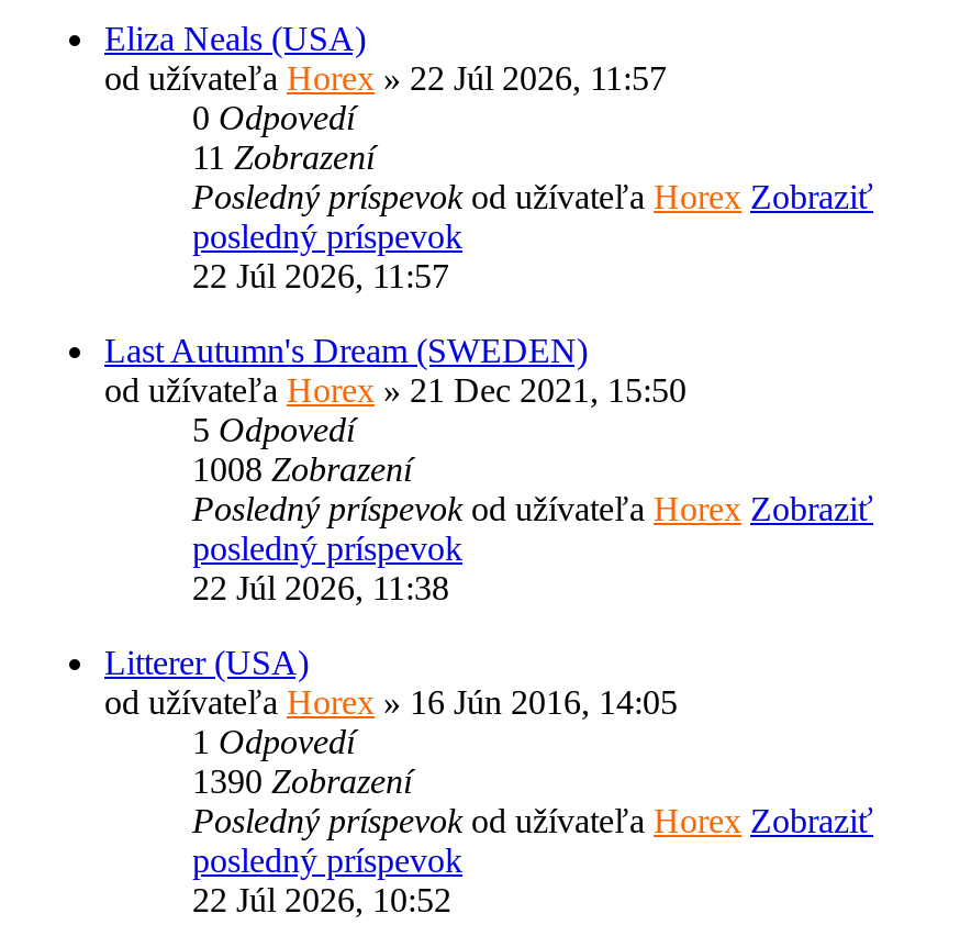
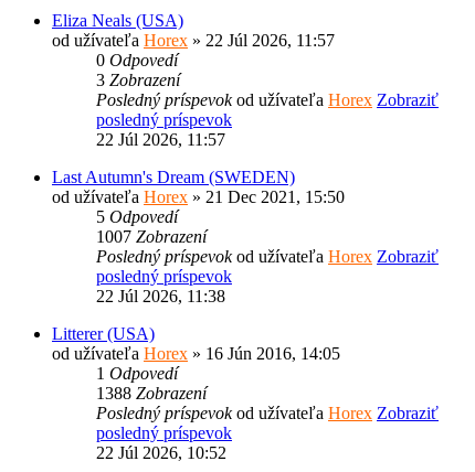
- 11 Zobrazení
+ 3 Zobrazení

- 1008Zobrazení
+ 1007Zobrazení

- 1390Zobrazení
+ 1388Zobrazení
